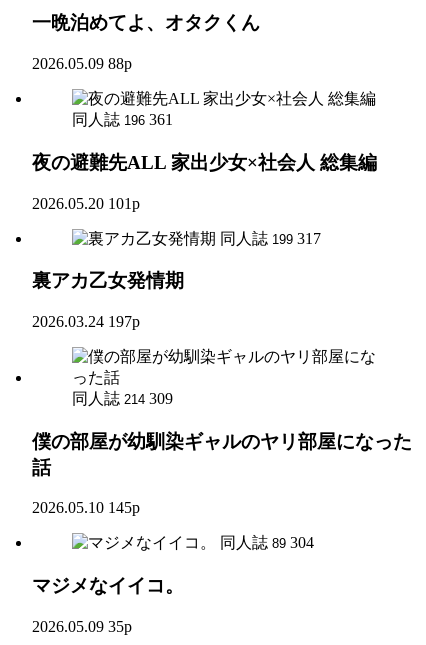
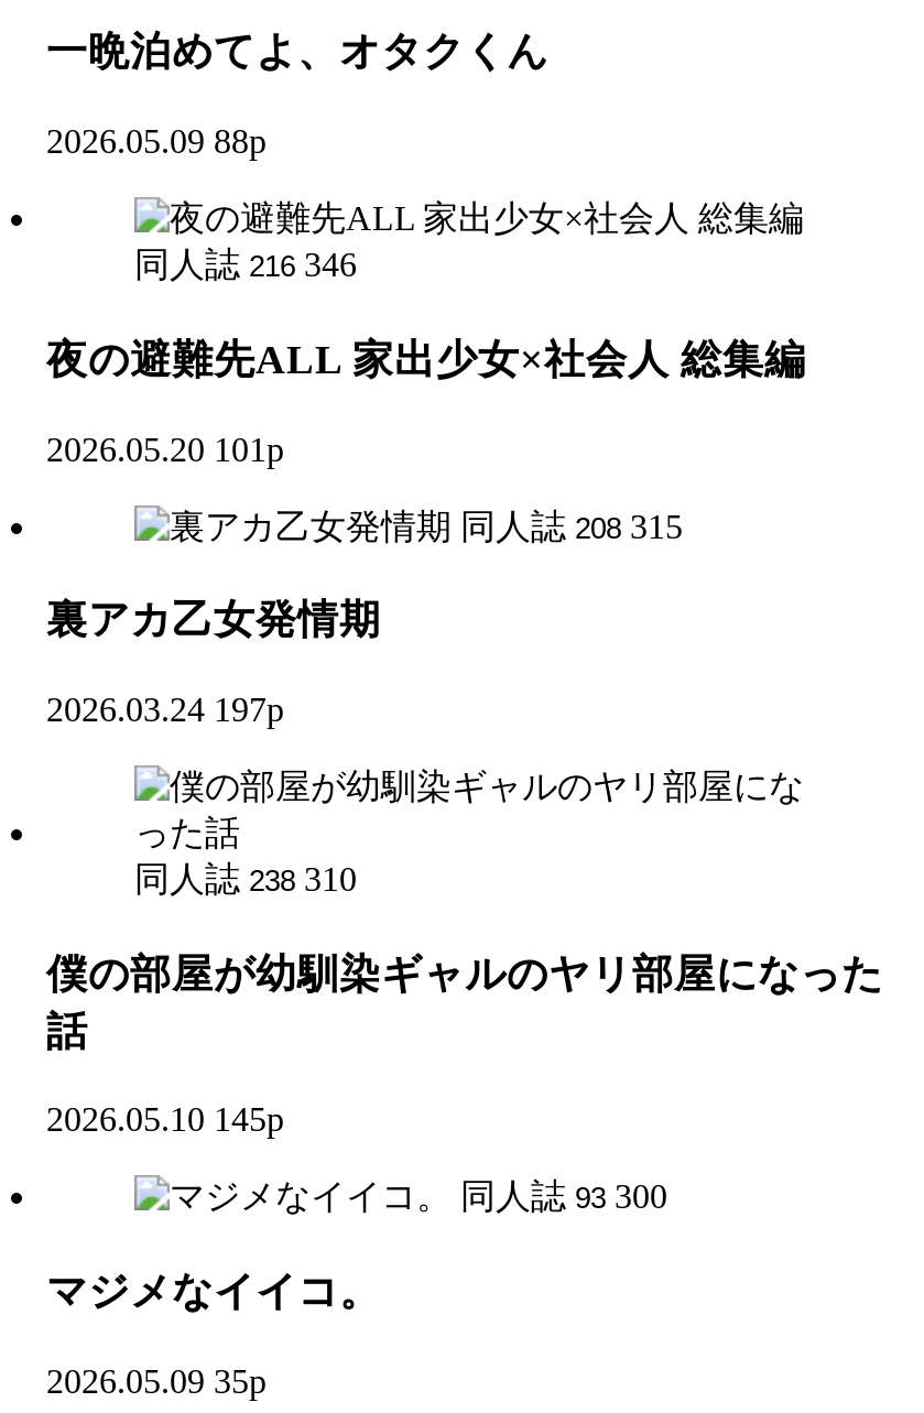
- 同人誌 196 361
+ 同人誌 216 346

- 同人誌 199 317
+ 同人誌 208 315

- 同人誌 214 309
+ 同人誌 238 310

- 同人誌 89 304
+ 同人誌 93 300
